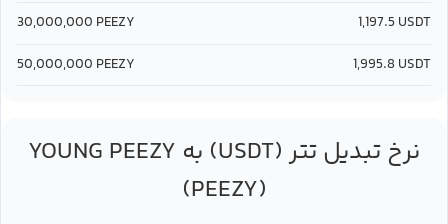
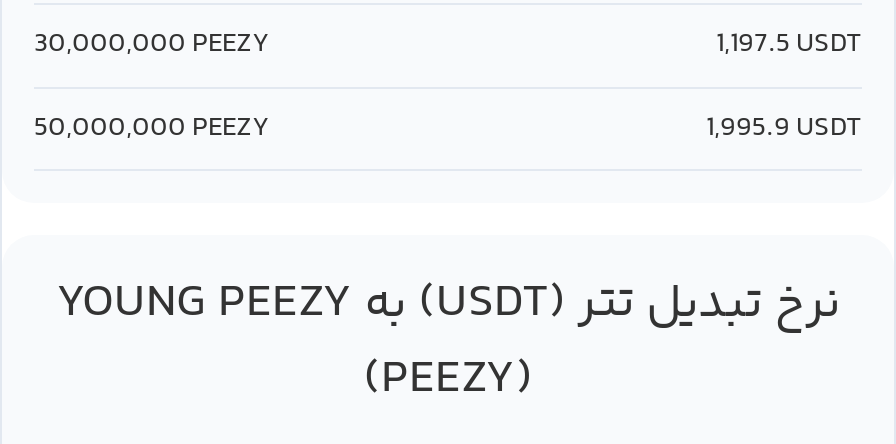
- 1,995.8 USDT
+ 1,995.9 USDT
